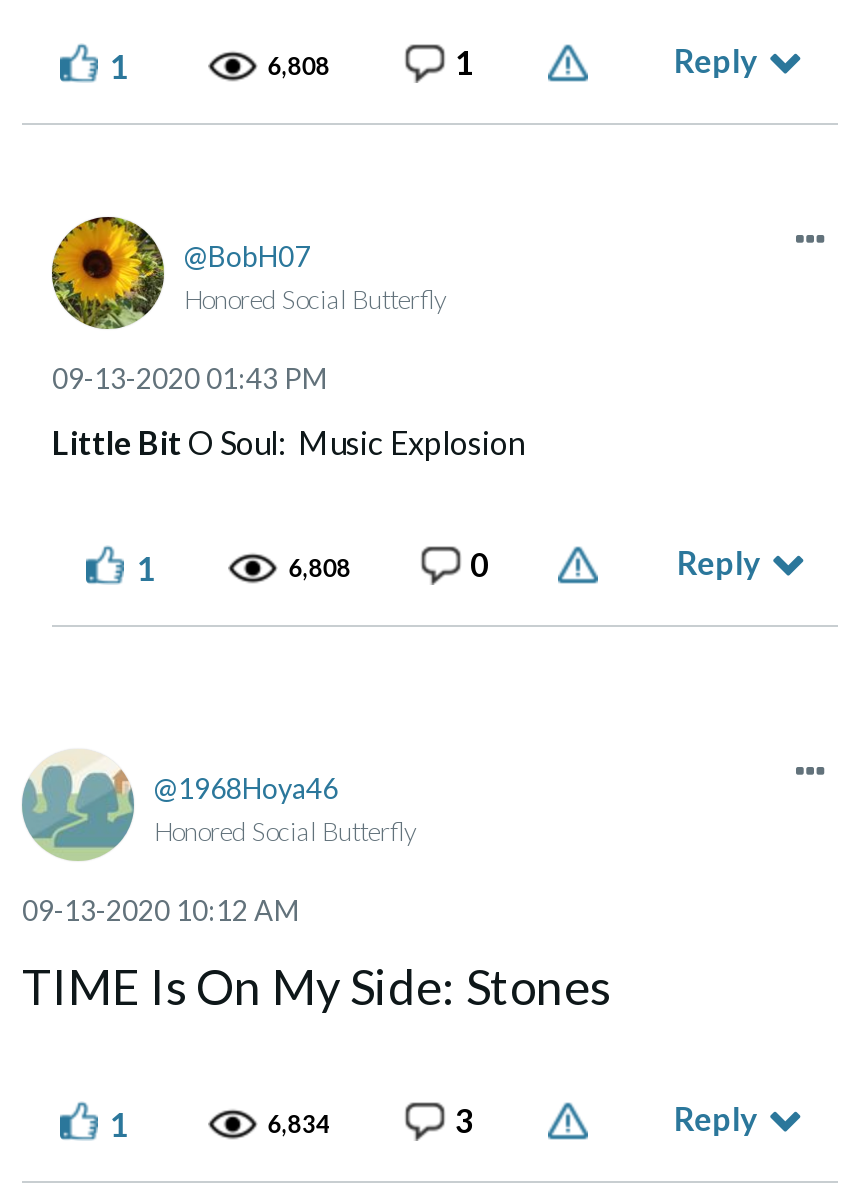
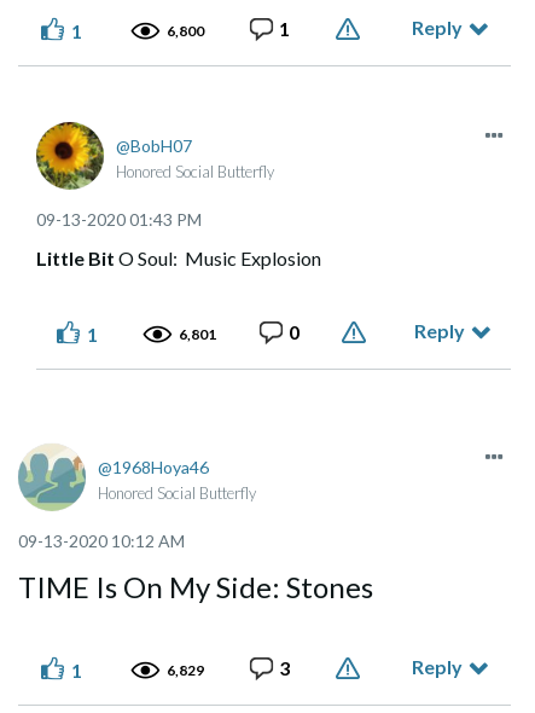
- 6,808
+ 6,800

- 6,808
+ 6,801

- 6,834
+ 6,829
